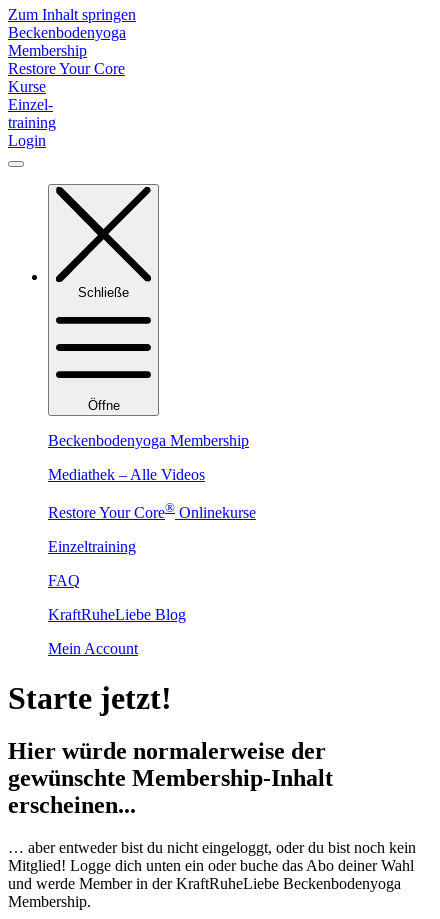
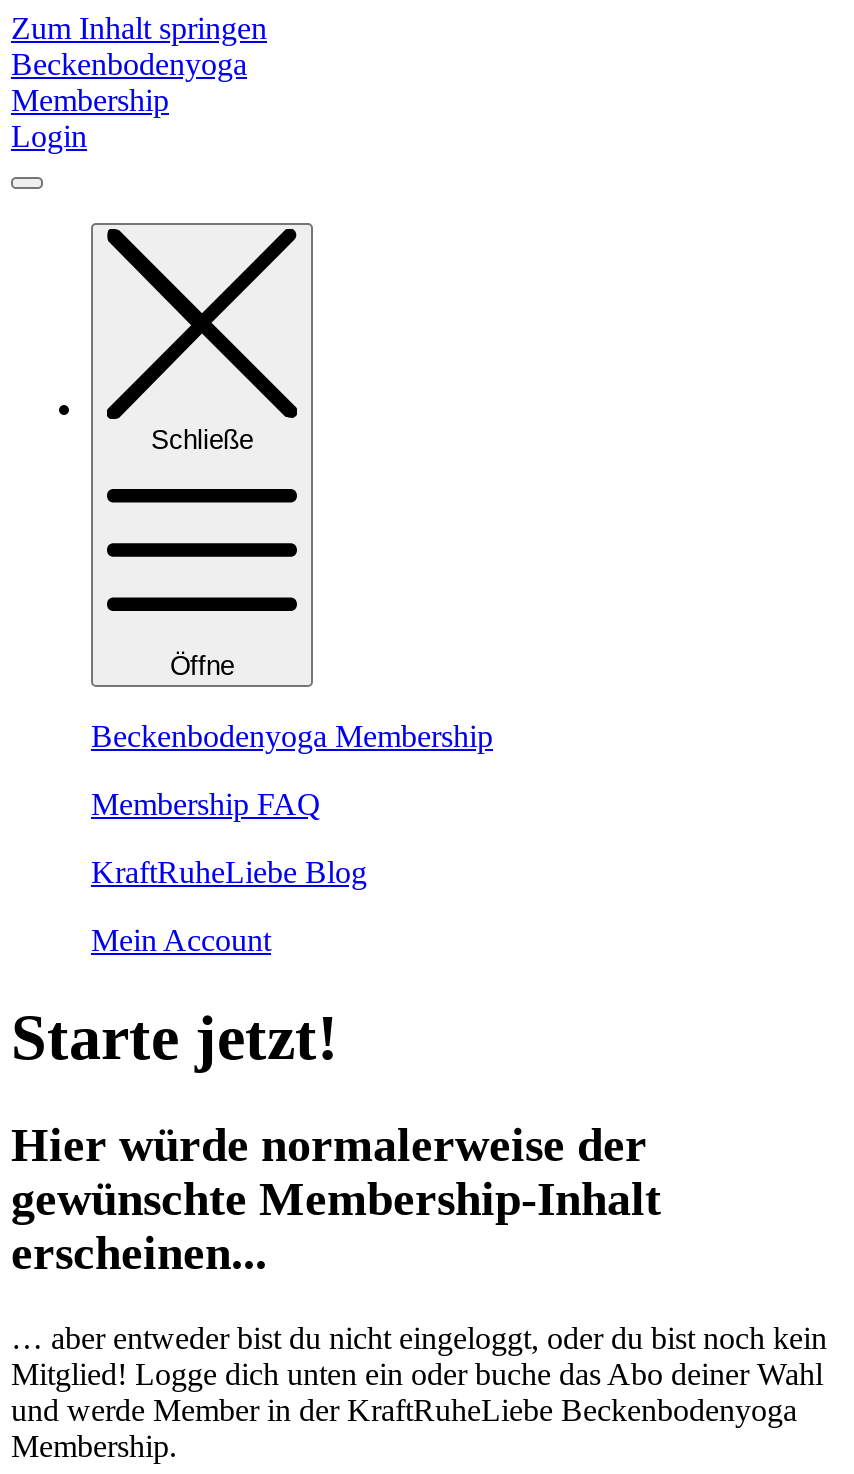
- Restore Your Core
- Kurse
- Einzel-
- training

- Mediathek – Alle Videos
- Restore Your Core® Onlinekurse
- Einzeltraining
- FAQ
+ Membership FAQ
